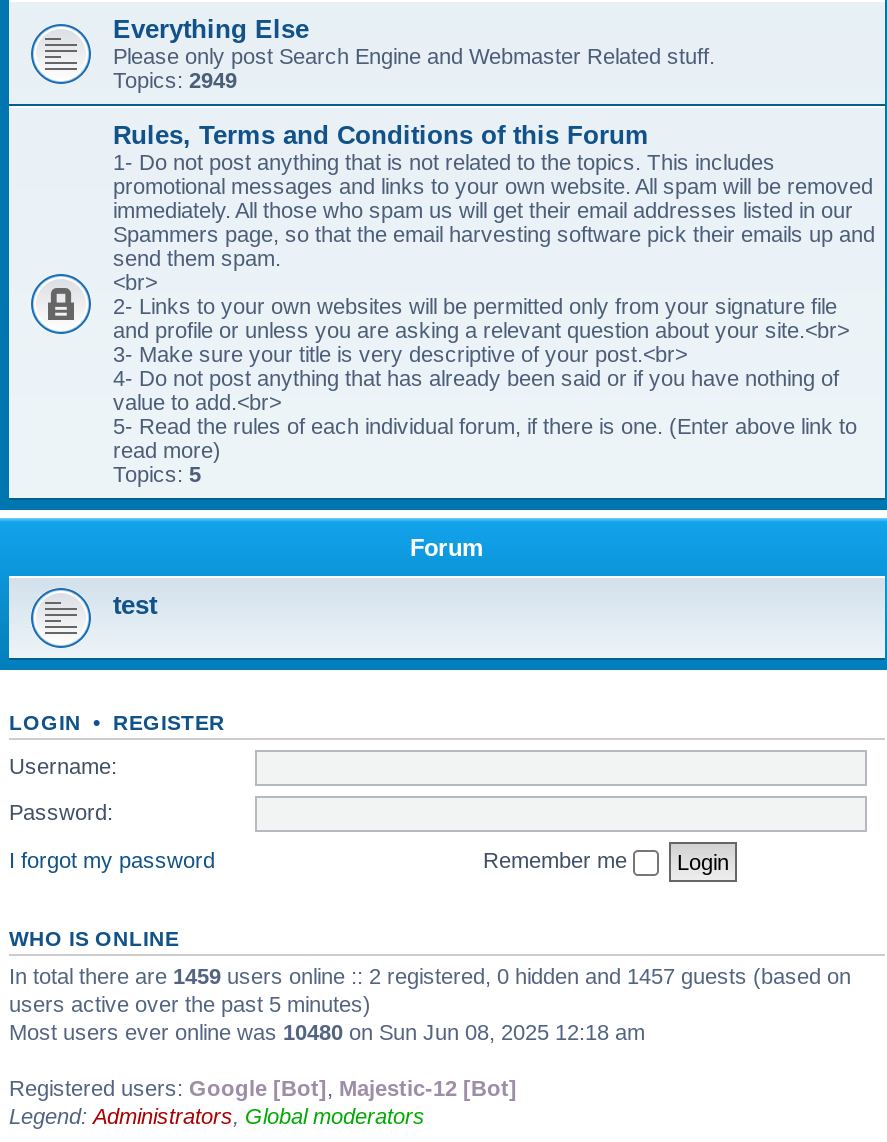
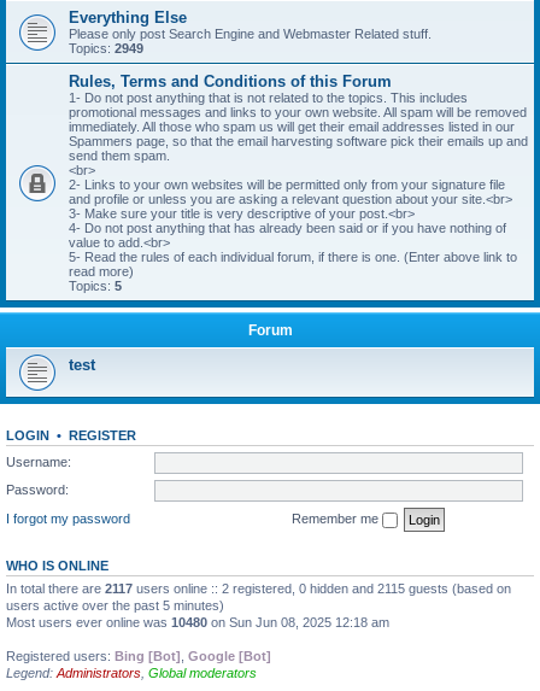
- In total there are 1459 users online :: 2 registered, 0 hidden and 1457 guests (based on
+ In total there are 2117 users online :: 2 registered, 0 hidden and 2115 guests (based on

- Registered users: Google [Bot], Majestic-12 [Bot]
+ Registered users: Bing [Bot], Google [Bot]
